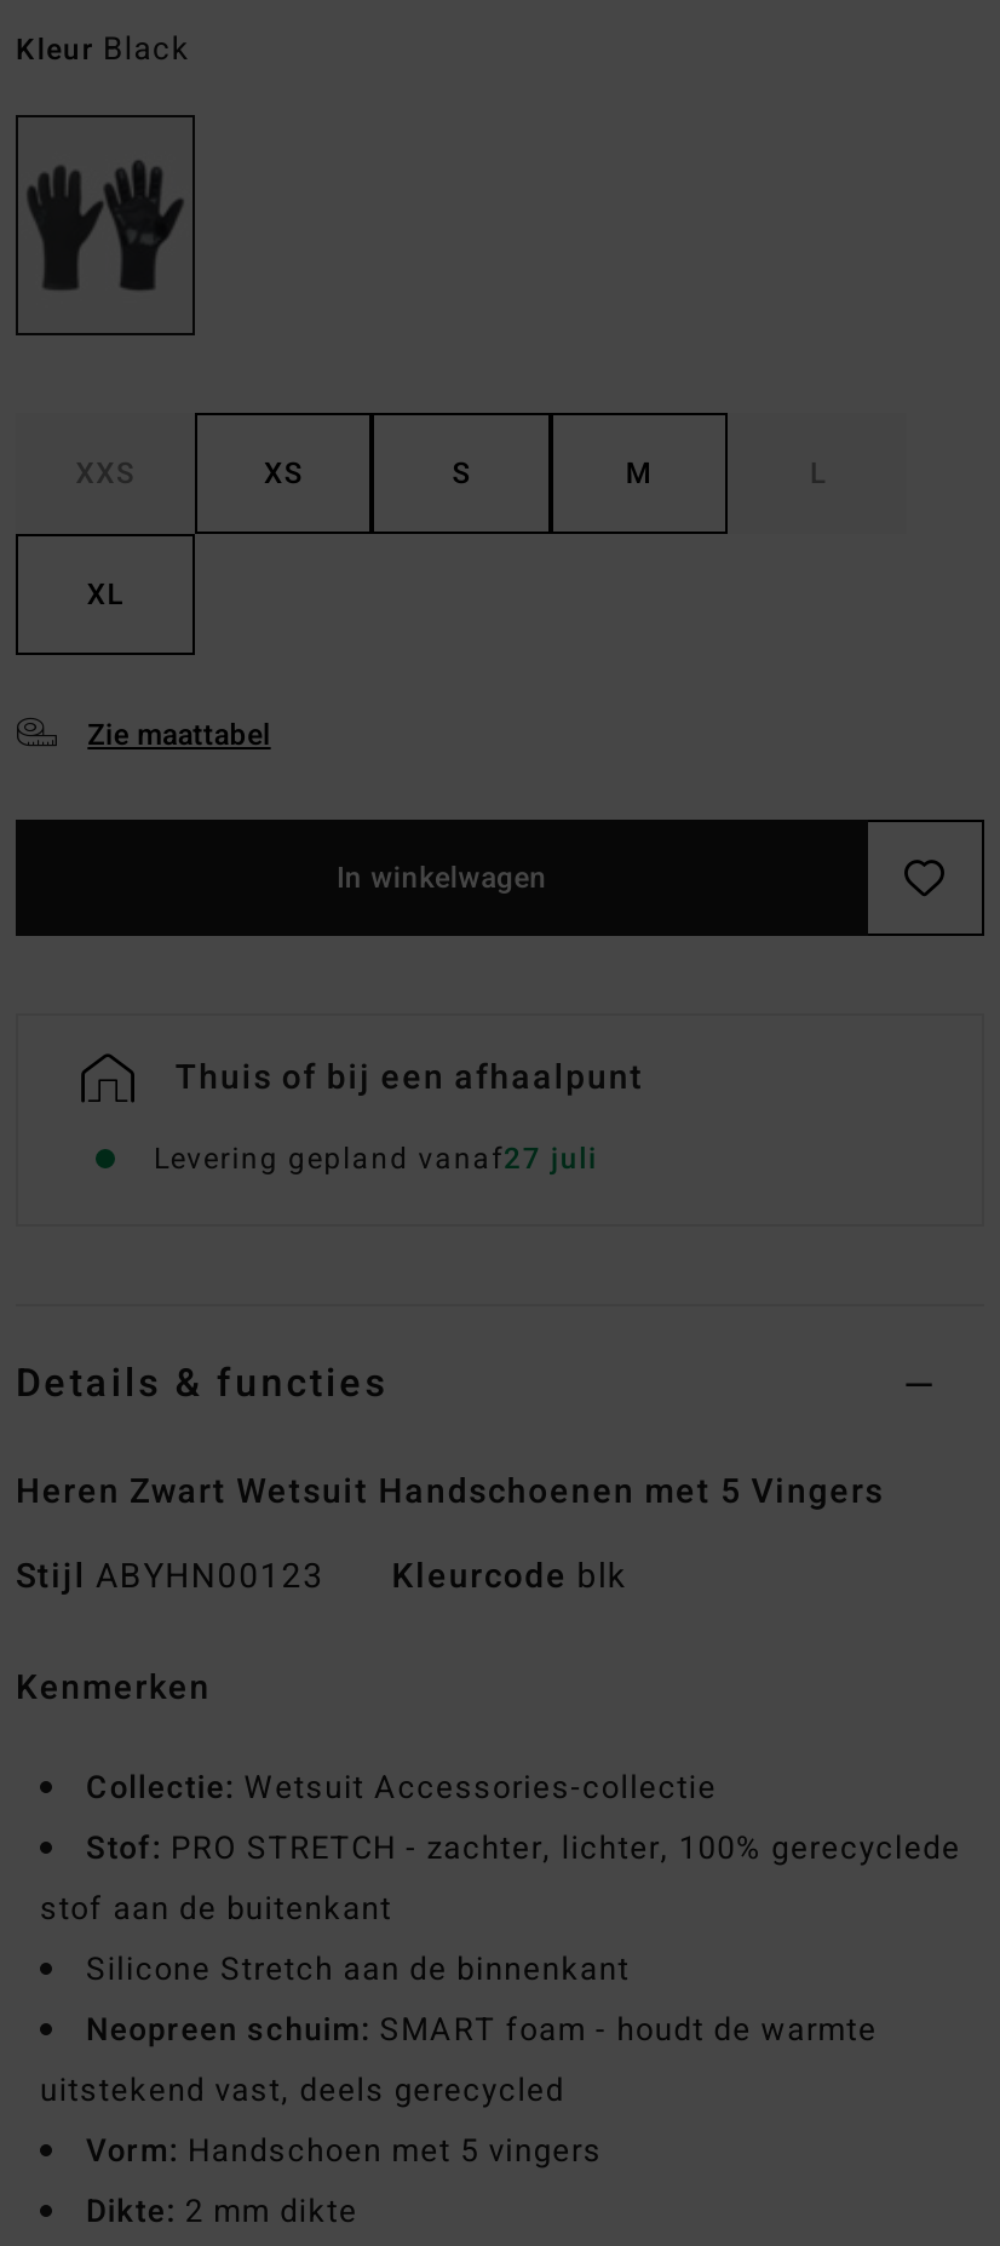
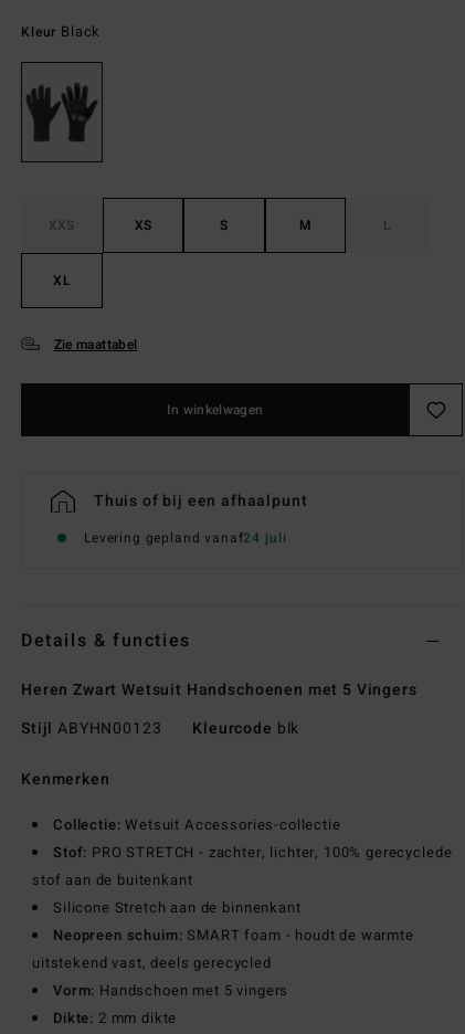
- Levering gepland vanaf27 juli
+ Levering gepland vanaf24 juli
